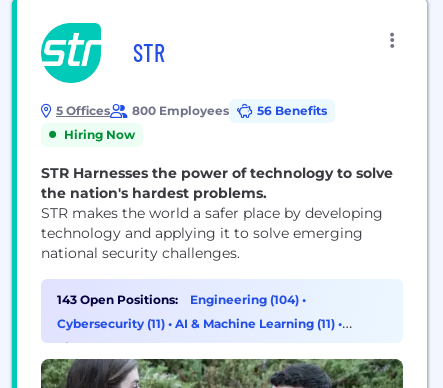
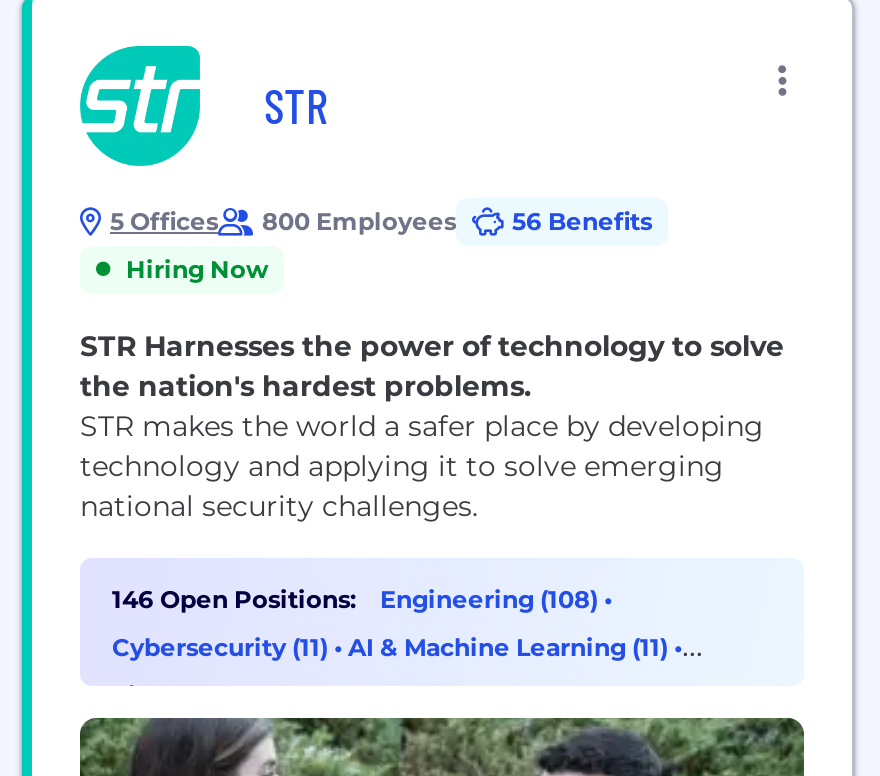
- 143 Open Positions:
+ 146 Open Positions:

- Engineering (104) •
+ Engineering (108) •
